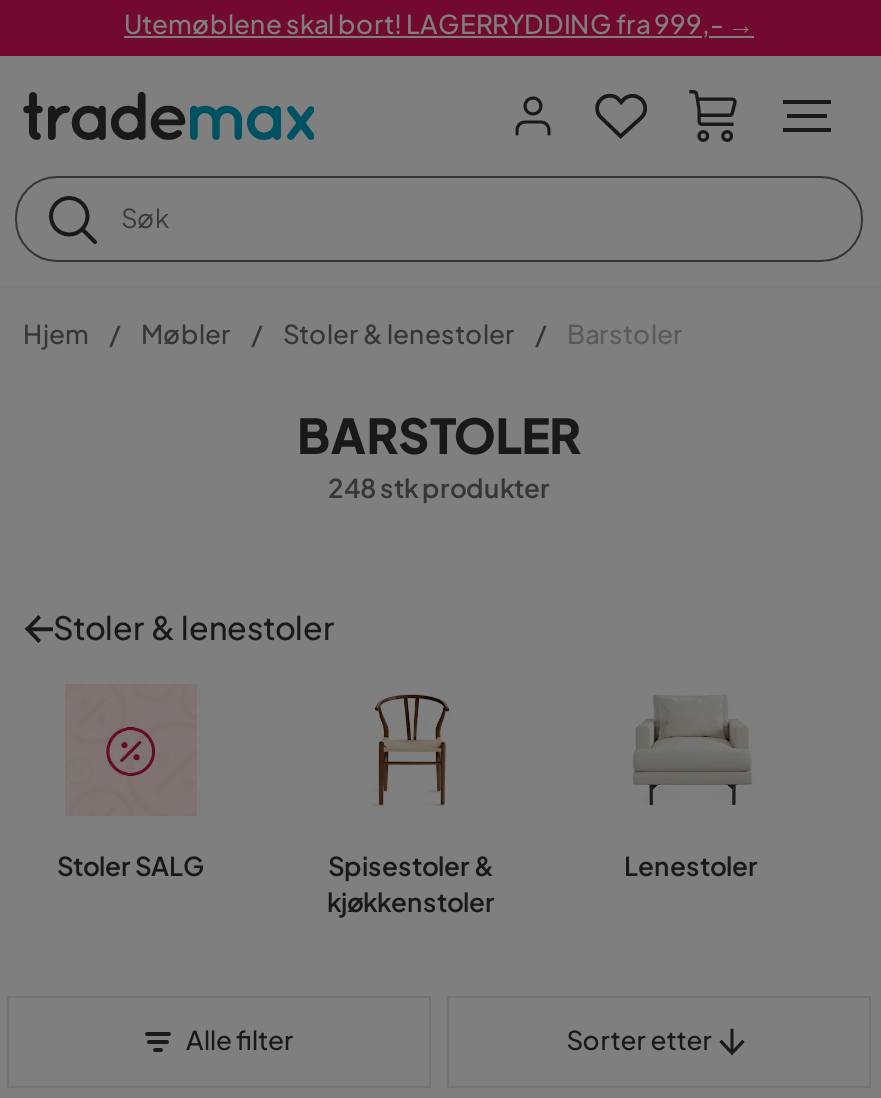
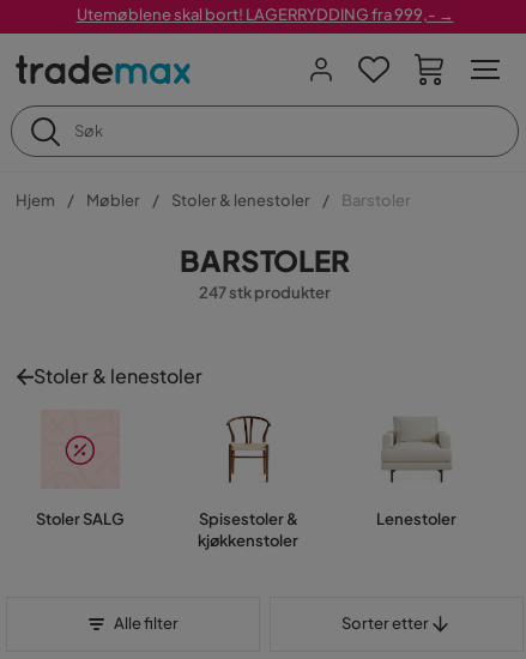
- 248 stk produkter
+ 247 stk produkter
